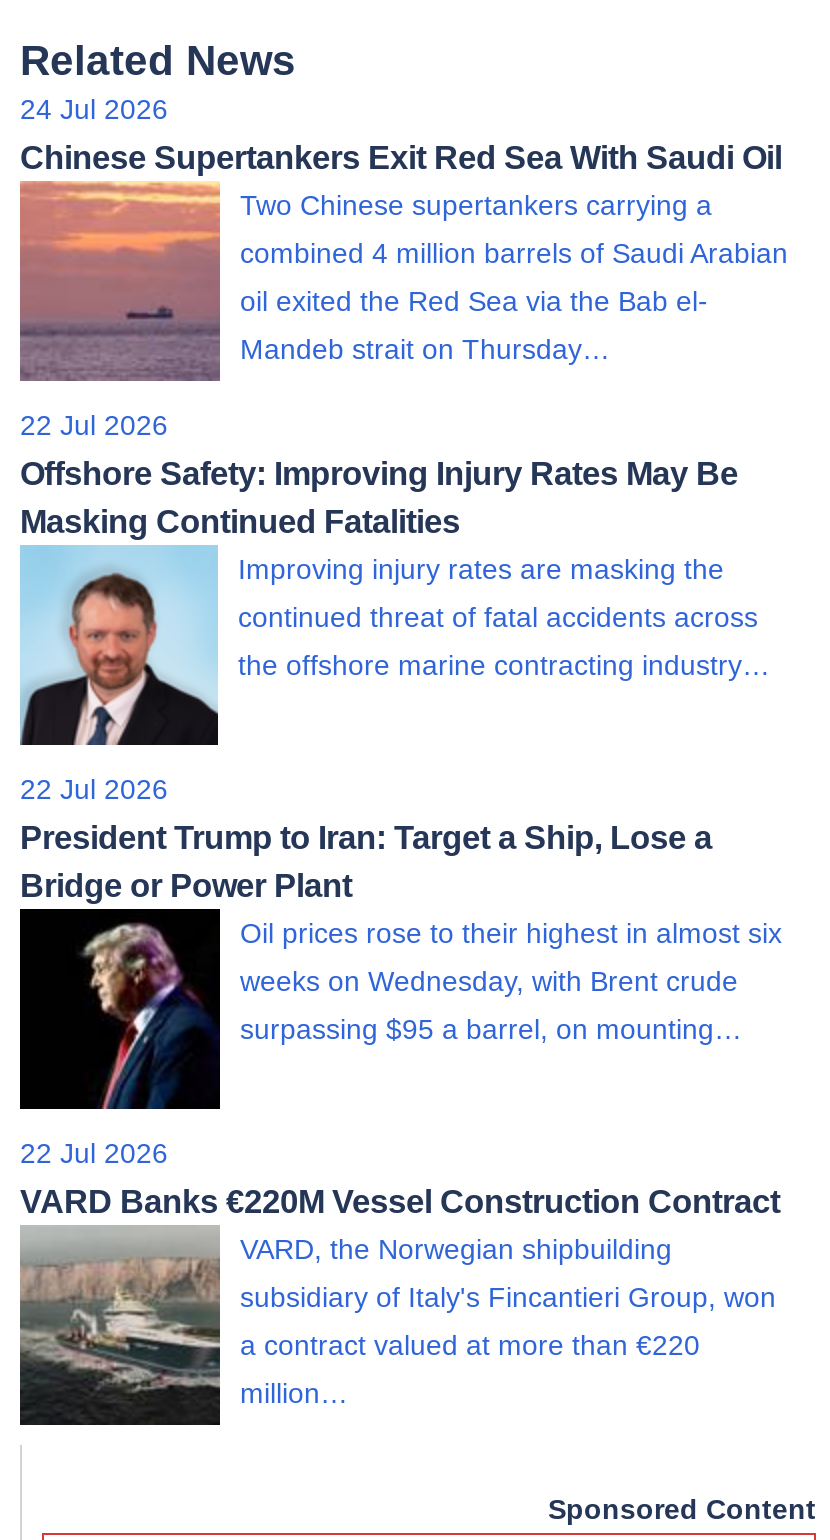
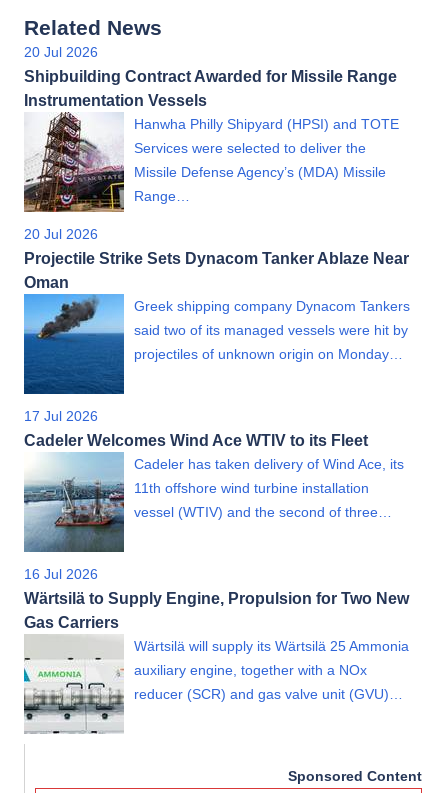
- [image]
- 24 Jul 2026
- Chinese Supertankers Exit Red Sea With Saudi Oil
- Two Chinese supertankers carrying a
- combined 4 million barrels of Saudi Arabian
- oil exited the Red Sea via the Bab el-
- Mandeb strait on Thursday…
- 22 Jul 2026
- Offshore Safety: Improving Injury Rates May Be
- Masking Continued Fatalities
- Improving injury rates are masking the
- continued threat of fatal accidents across
- the offshore marine contracting industry…
+ [image]
+ 20 Jul 2026
+ Shipbuilding Contract Awarded for Missile Range
+ Instrumentation Vessels
+ Hanwha Philly Shipyard (HPSI) and TOTE
+ Services were selected to deliver the
+ Missile Defense Agency’s (MDA) Missile
+ Range…
+ 20 Jul 2026
+ Projectile Strike Sets Dynacom Tanker Ablaze Near
+ Oman
+ Greek shipping company Dynacom Tankers
+ said two of its managed vessels were hit by
+ projectiles of unknown origin on Monday…

- [image]
- 22 Jul 2026
- President Trump to Iran: Target a Ship, Lose a
- Bridge or Power Plant
- Oil prices rose to their highest in almost six
- weeks on Wednesday, with Brent crude
- surpassing $95 a barrel, on mounting…
+ [image]
+ 17 Jul 2026
+ Cadeler Welcomes Wind Ace WTIV to its Fleet
+ Cadeler has taken delivery of Wind Ace, its
+ 11th offshore wind turbine installation
+ vessel (WTIV) and the second of three…

- [image]
- 22 Jul 2026
- VARD Banks €220M Vessel Construction Contract
- VARD, the Norwegian shipbuilding
- subsidiary of Italy's Fincantieri Group, won
- a contract valued at more than €220
- million…
+ [image]
+ 16 Jul 2026
+ Wärtsilä to Supply Engine, Propulsion for Two New
+ Gas Carriers
+ Wärtsilä will supply its Wärtsilä 25 Ammonia
+ auxiliary engine, together with a NOx
+ reducer (SCR) and gas valve unit (GVU)…

- [image]
+ [image]
